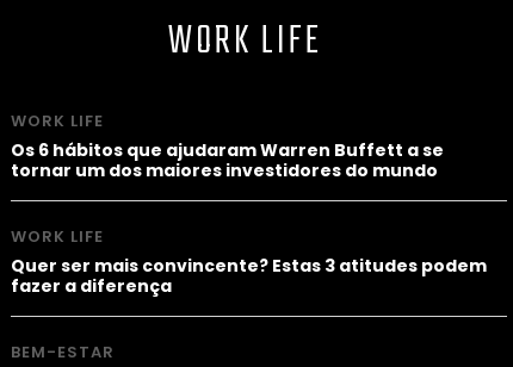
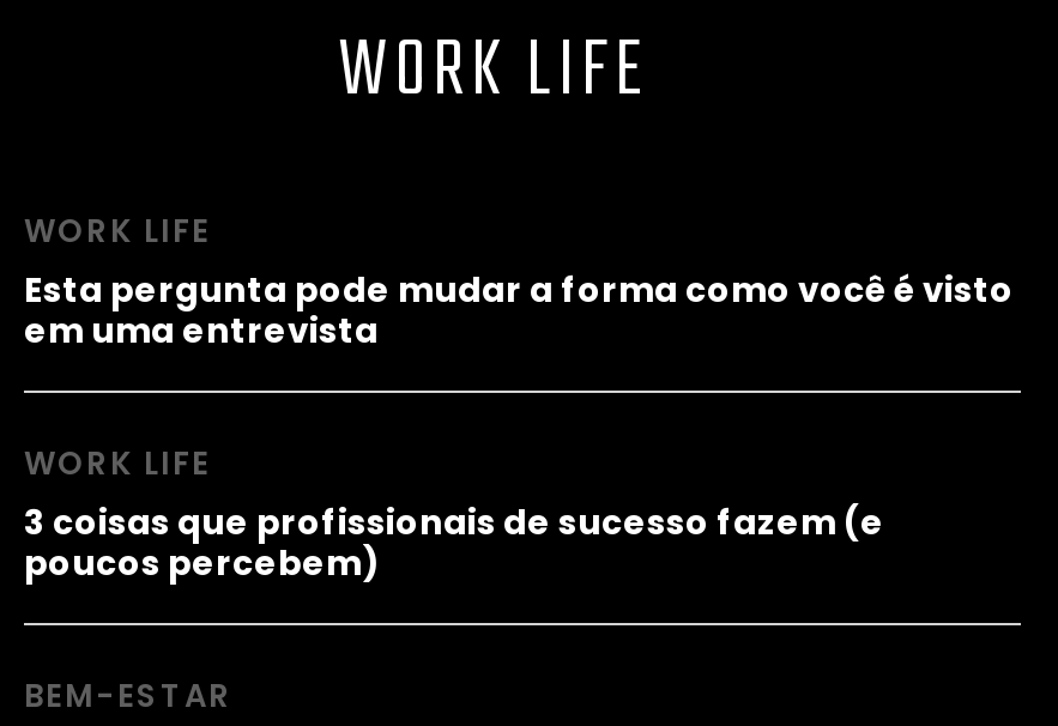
- Os 6 hábitos que ajudaram Warren Buffett a se
- tornar um dos maiores investidores do mundo
+ Esta pergunta pode mudar a forma como você é visto
+ em uma entrevista

- Quer ser mais convincente? Estas 3 atitudes podem
- fazer a diferença
+ 3 coisas que profissionais de sucesso fazem (e
+ poucos percebem)
